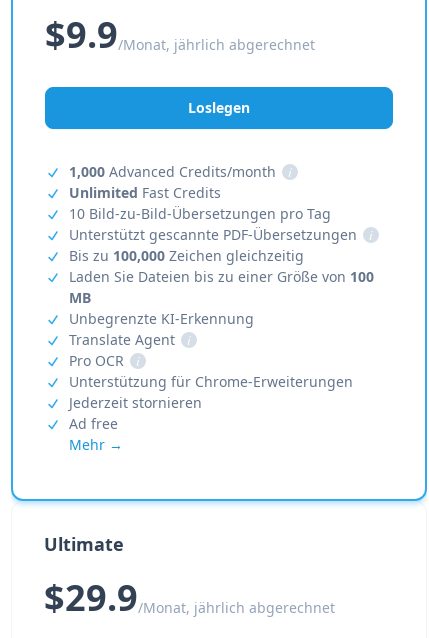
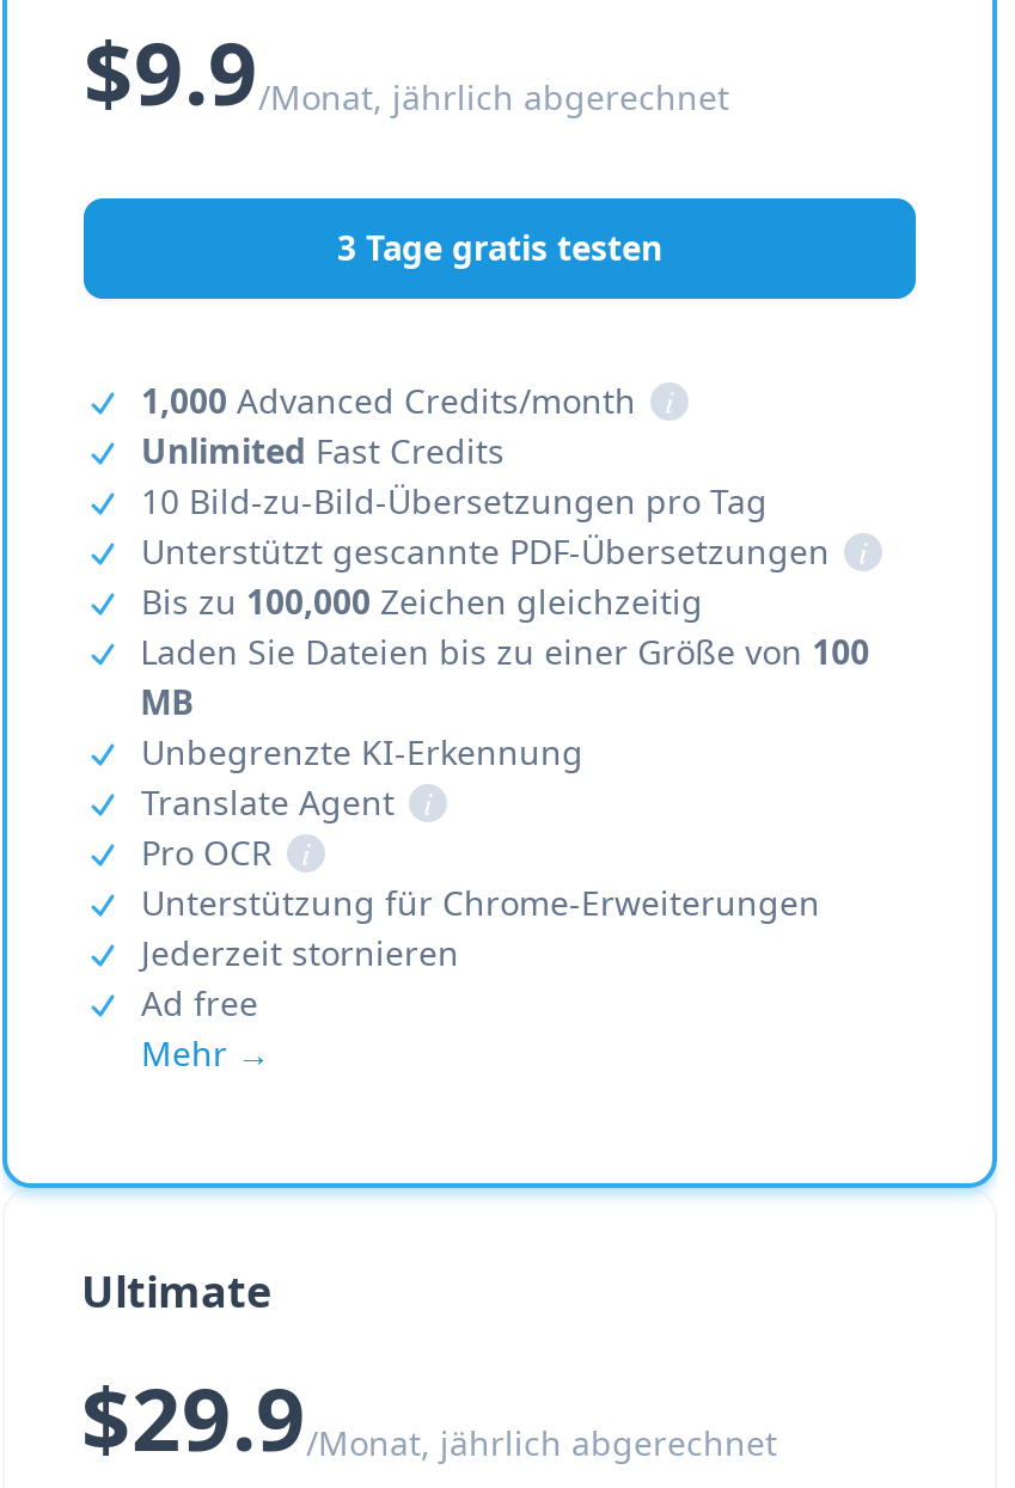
- Loslegen
+ 3 Tage gratis testen
